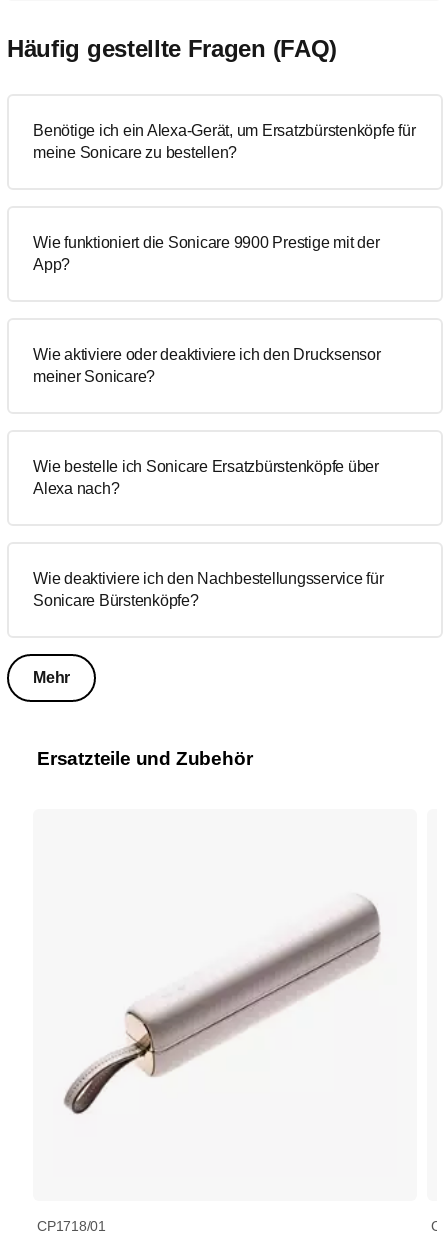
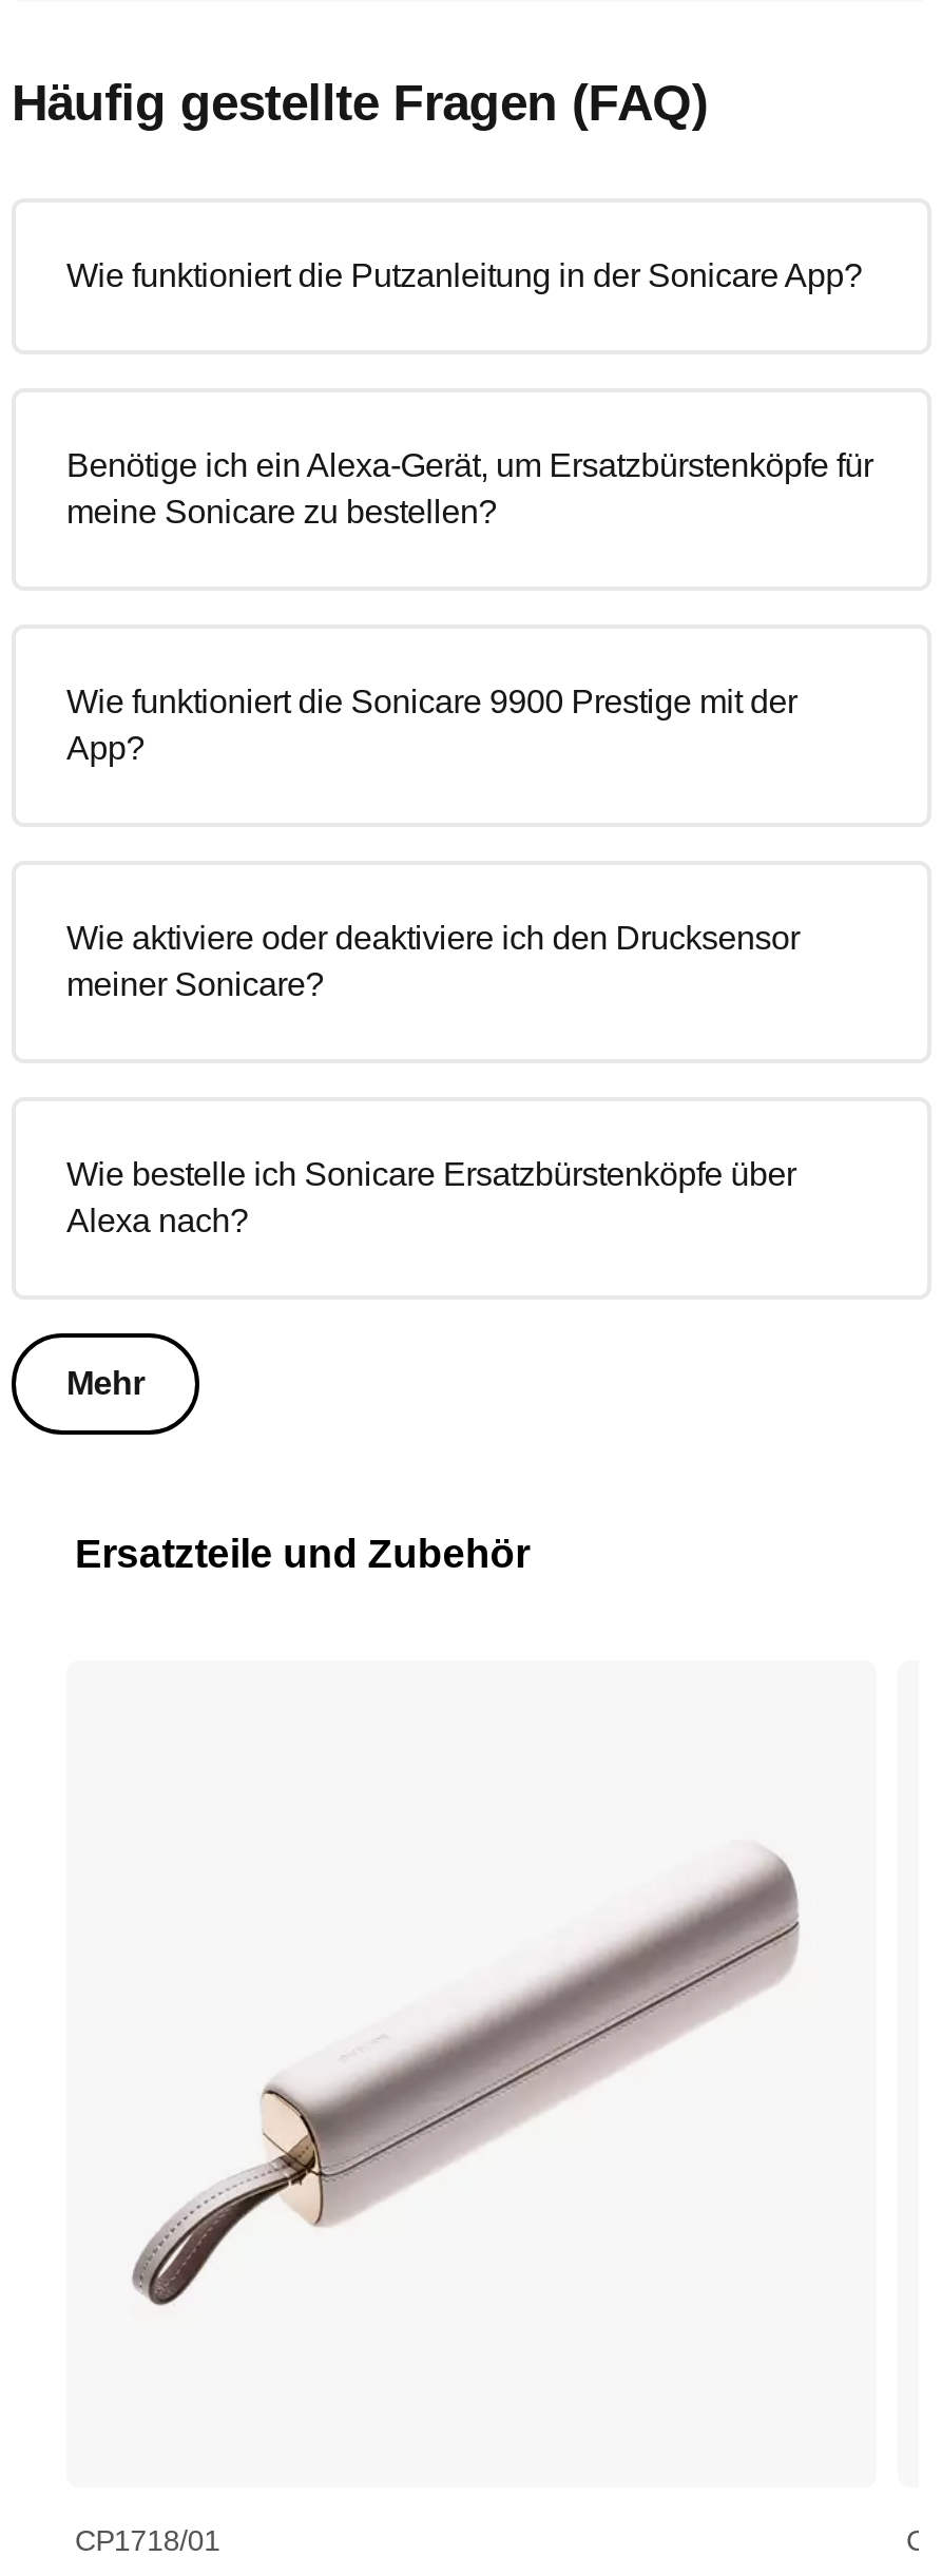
+ Wie funktioniert die Putzanleitung in der Sonicare App?

moved down: Benötige ich ein Alexa-Gerät, um Ersatzbürstenköpfe für | meine Sonicare zu bestellen? | Wie funktioniert die Sonicare 9900 Prestige mit der | App? | Wie aktiviere oder deaktiviere ich den Drucksensor | meiner Sonicare? | Wie bestelle ich Sonicare Ersatzbürstenköpfe über | Alexa nach?

- Wie deaktiviere ich den Nachbestellungsservice für
- Sonicare Bürstenköpfe?
